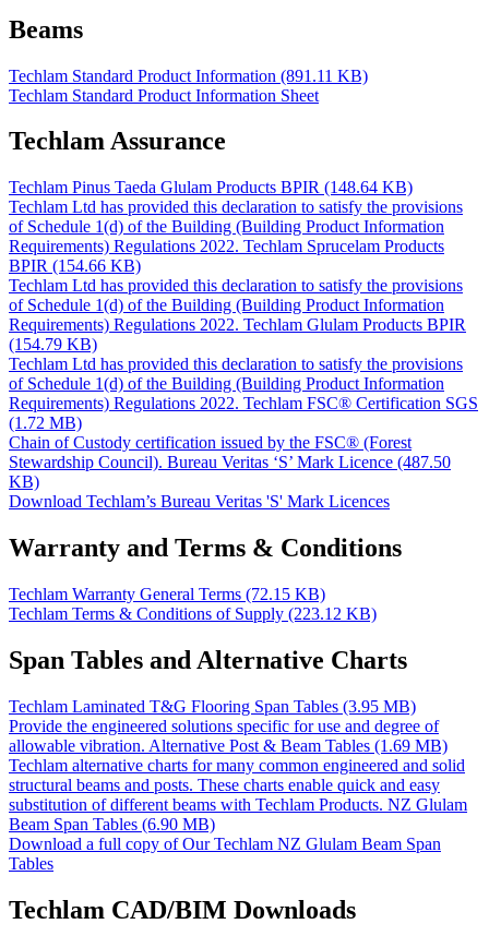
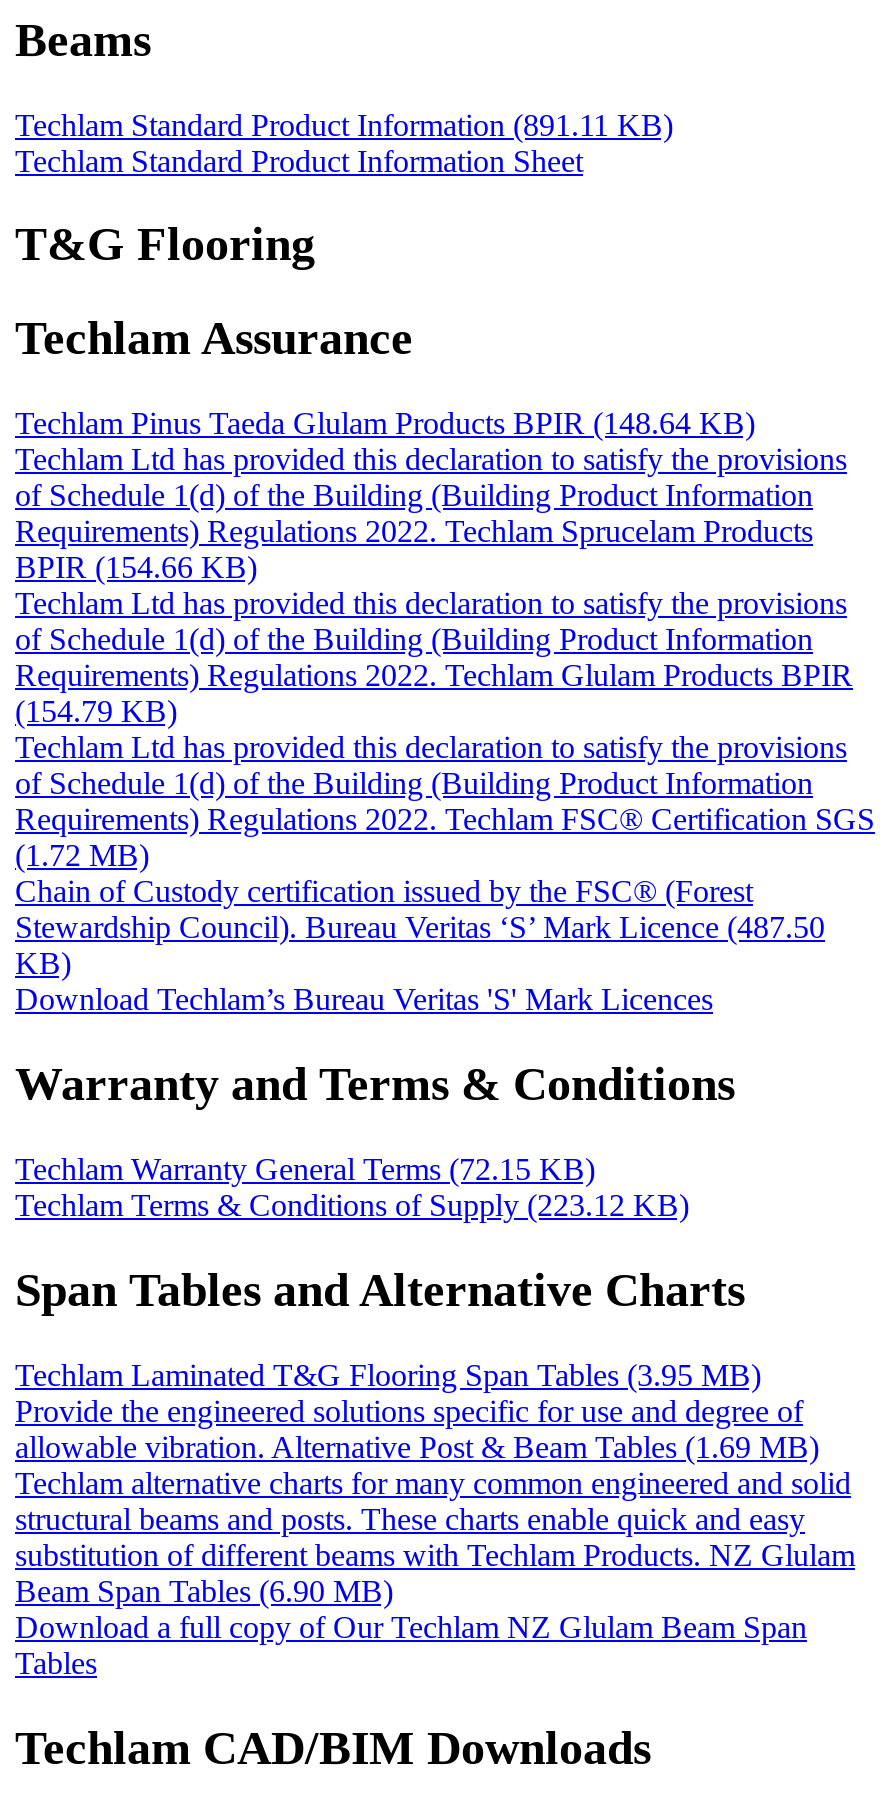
+ T&G Flooring
